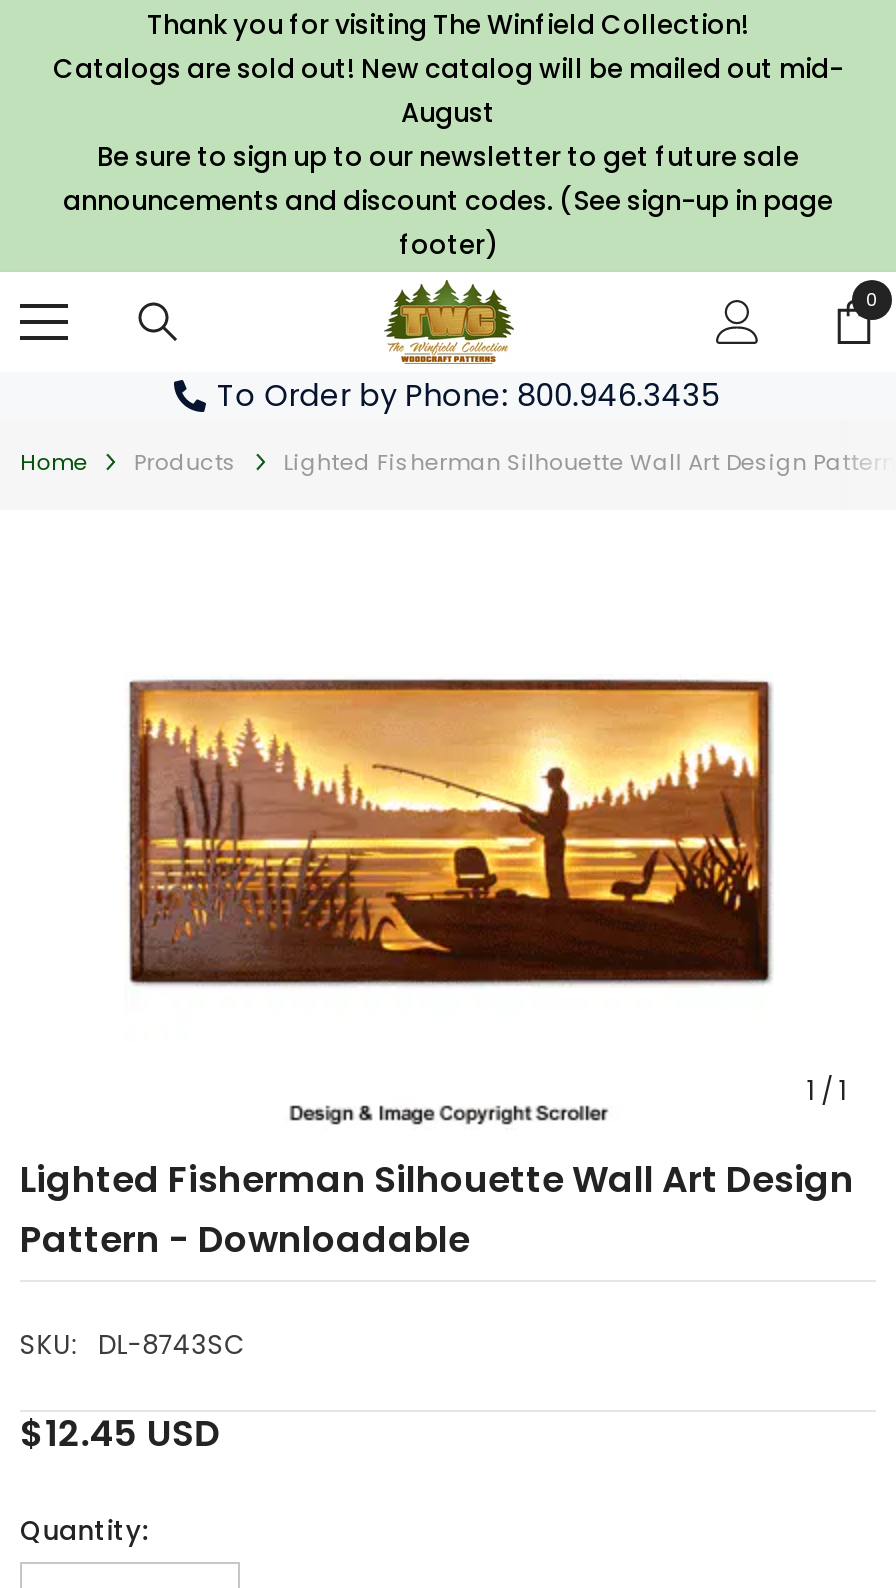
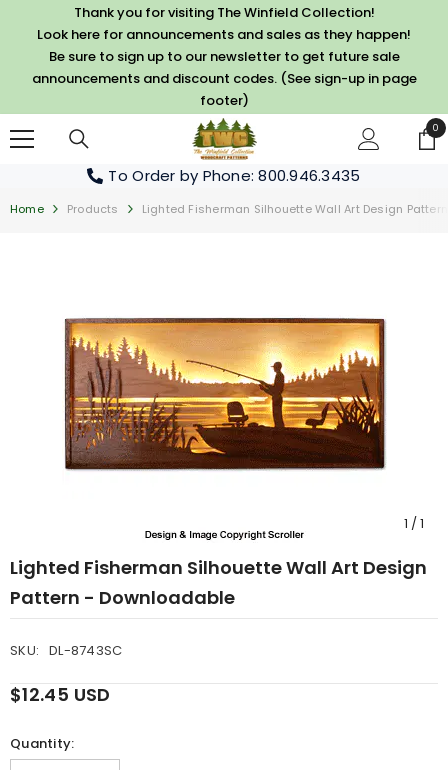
- Catalogs are sold out! New catalog will be mailed out mid-
- August
+ Look here for announcements and sales as they happen!
